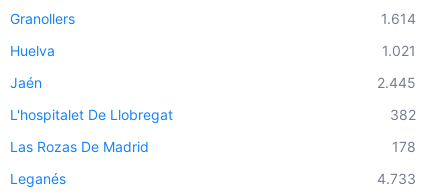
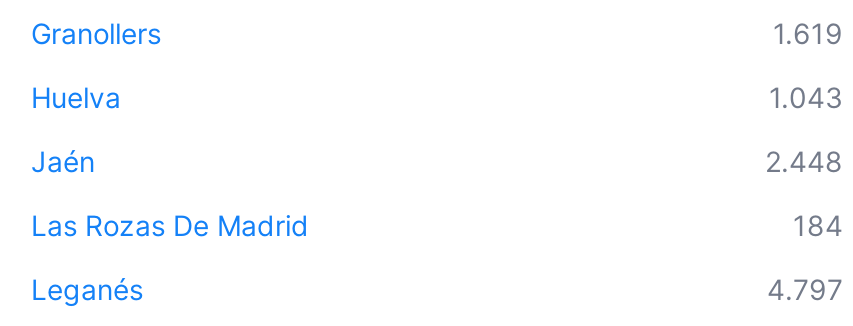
- 1.614
+ 1.619

- 1.021
+ 1.043

- 2.445
- L'hospitalet De Llobregat
- 382
+ 2.448

- 178
+ 184

- 4.733
+ 4.797
